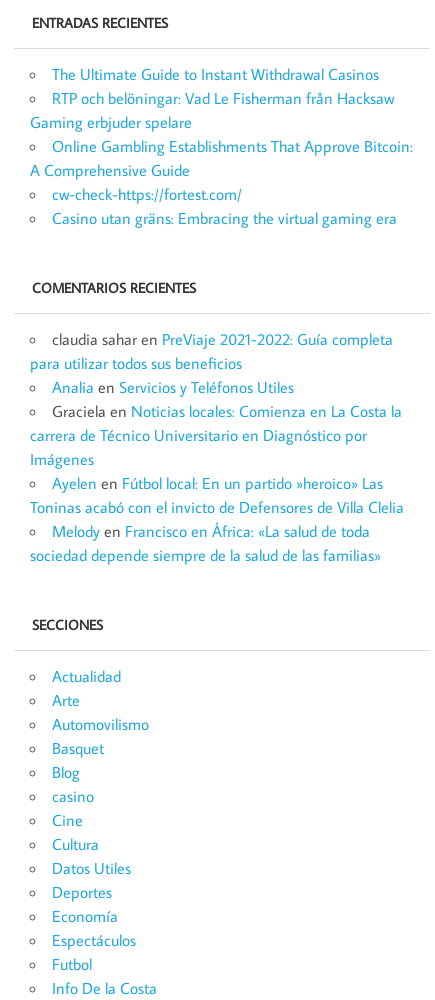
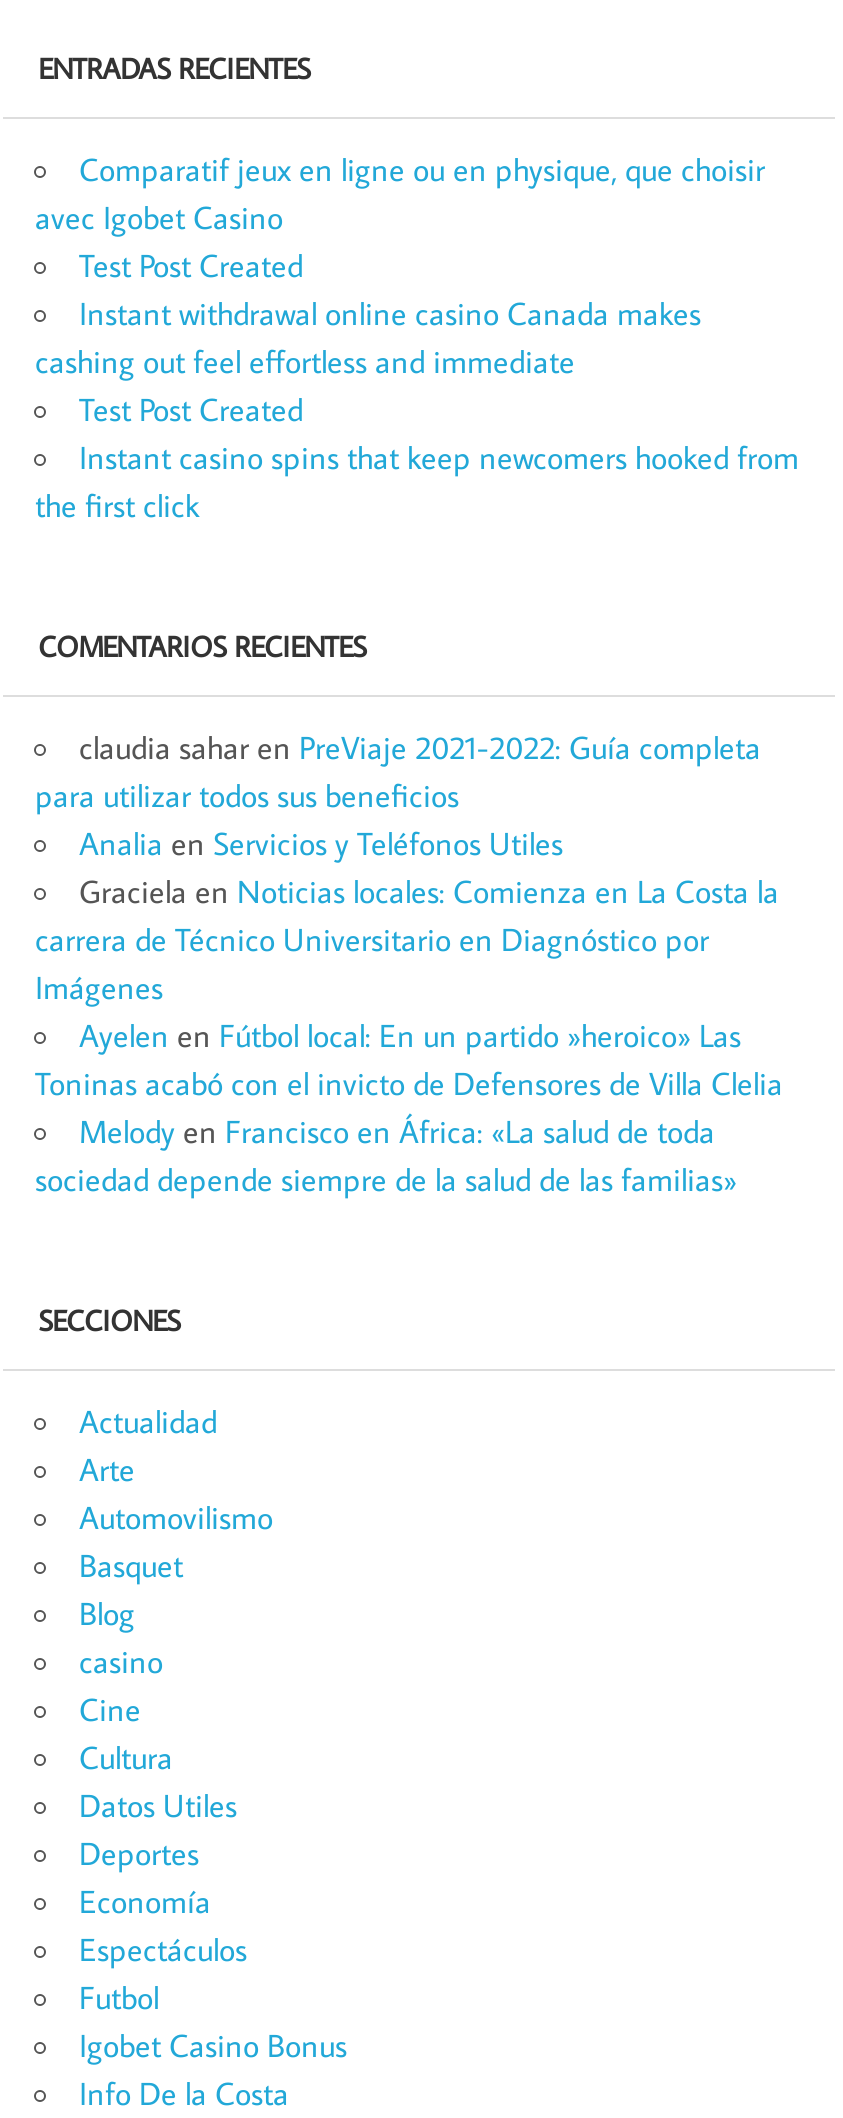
- The Ultimate Guide to Instant Withdrawal Casinos
- RTP och belöningar: Vad Le Fisherman från Hacksaw
- Gaming erbjuder spelare
- Online Gambling Establishments That Approve Bitcoin:
- A Comprehensive Guide
- cw-check-https://fortest.com/
- Casino utan gräns: Embracing the virtual gaming era
+ Comparatif jeux en ligne ou en physique, que choisir
+ avec Igobet Casino
+ Test Post Created
+ Instant withdrawal online casino Canada makes
+ cashing out feel effortless and immediate
+ Test Post Created
+ Instant casino spins that keep newcomers hooked from
+ the first click

+ Igobet Casino Bonus
